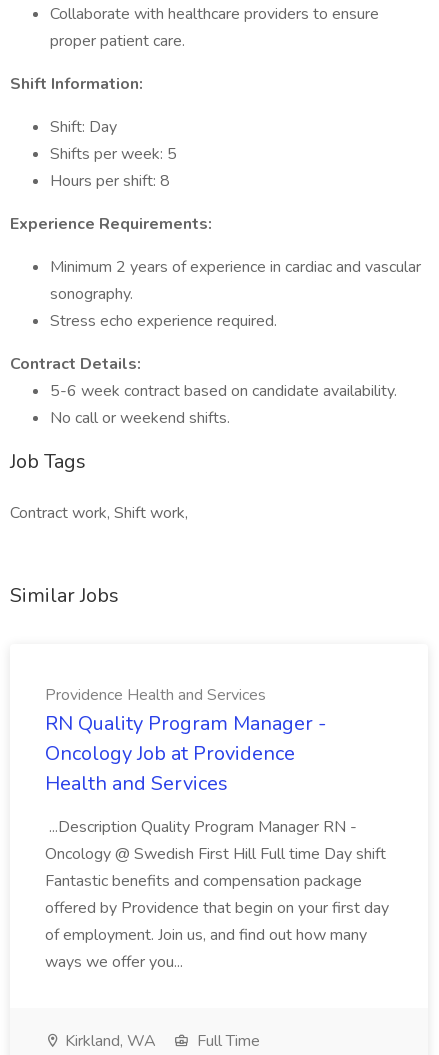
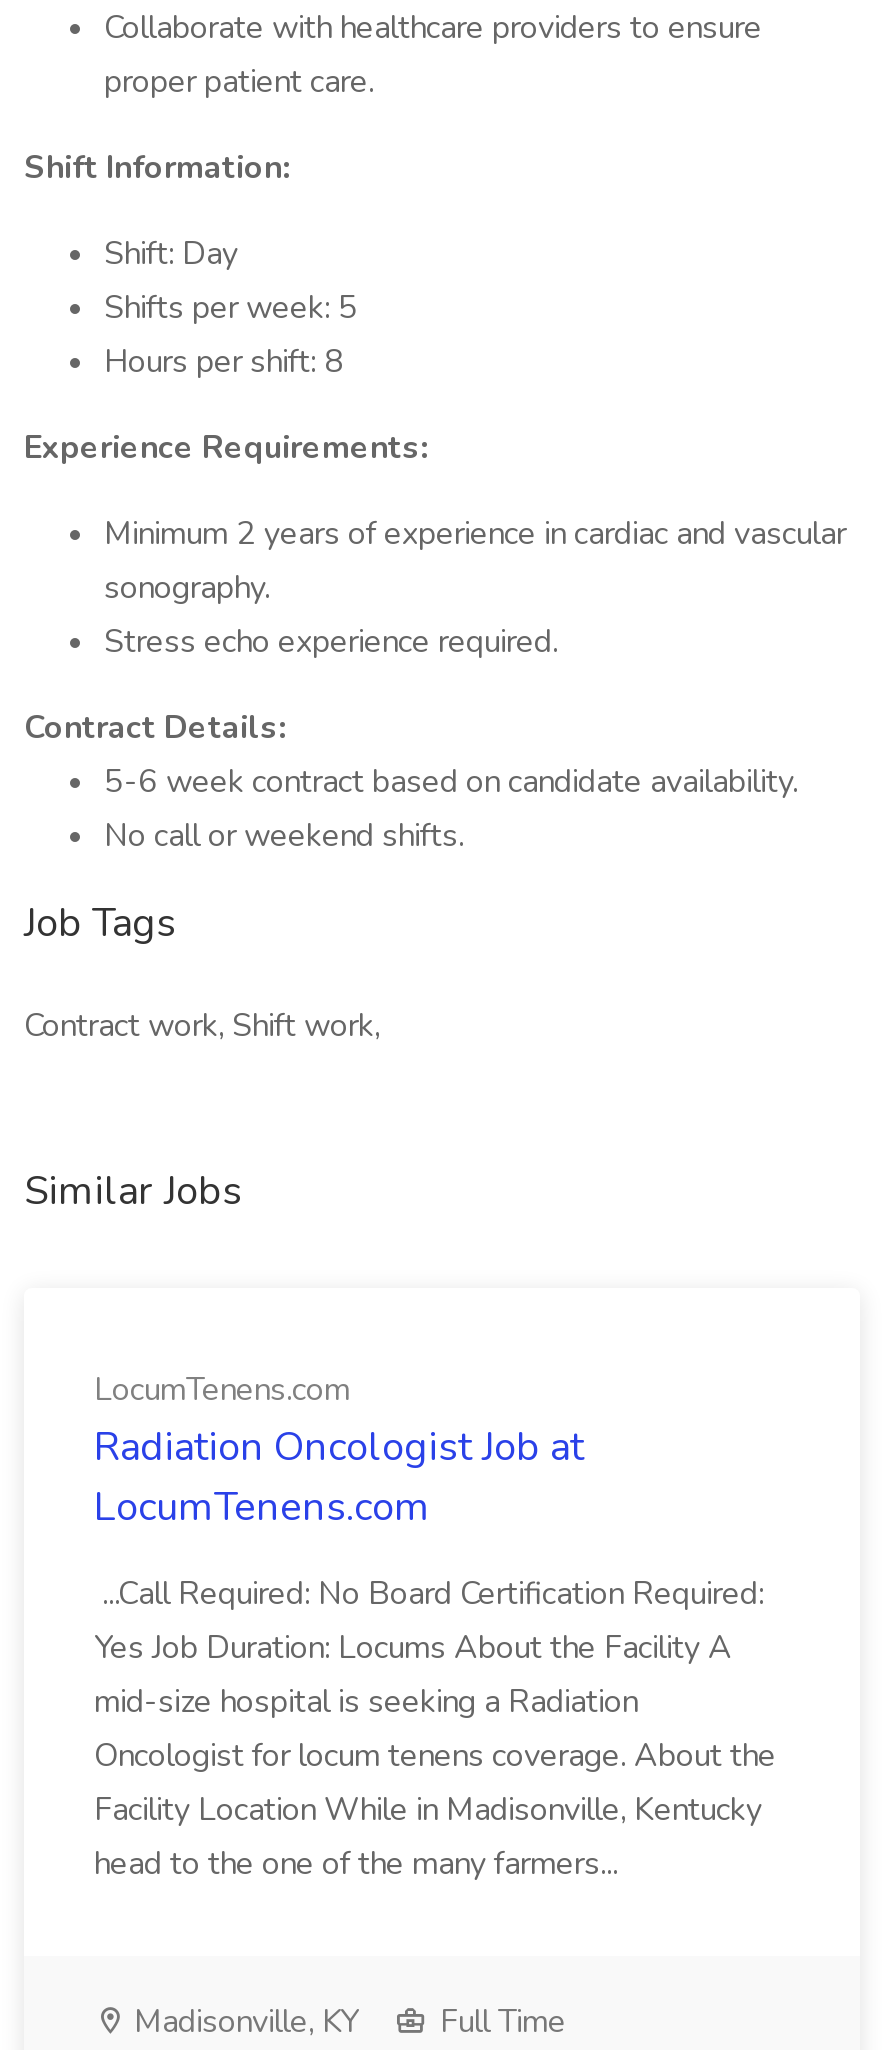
- Providence Health and Services
- RN Quality Program Manager -
- Oncology Job at Providence
- Health and Services
+ LocumTenens.com
+ Radiation Oncologist Job at
+ LocumTenens.com

- ...Description Quality Program Manager RN -
- Oncology @ Swedish First Hill Full time Day shift
- Fantastic benefits and compensation package
- offered by Providence that begin on your first day
- of employment. Join us, and find out how many
- ways we offer you...
+ ...Call Required: No Board Certification Required:
+ Yes Job Duration: Locums About the Facility A
+ mid-size hospital is seeking a Radiation
+ Oncologist for locum tenens coverage. About the
+ Facility Location While in Madisonville, Kentucky
+ head to the one of the many farmers...

- Kirkland, WA
+ Madisonville, KY
